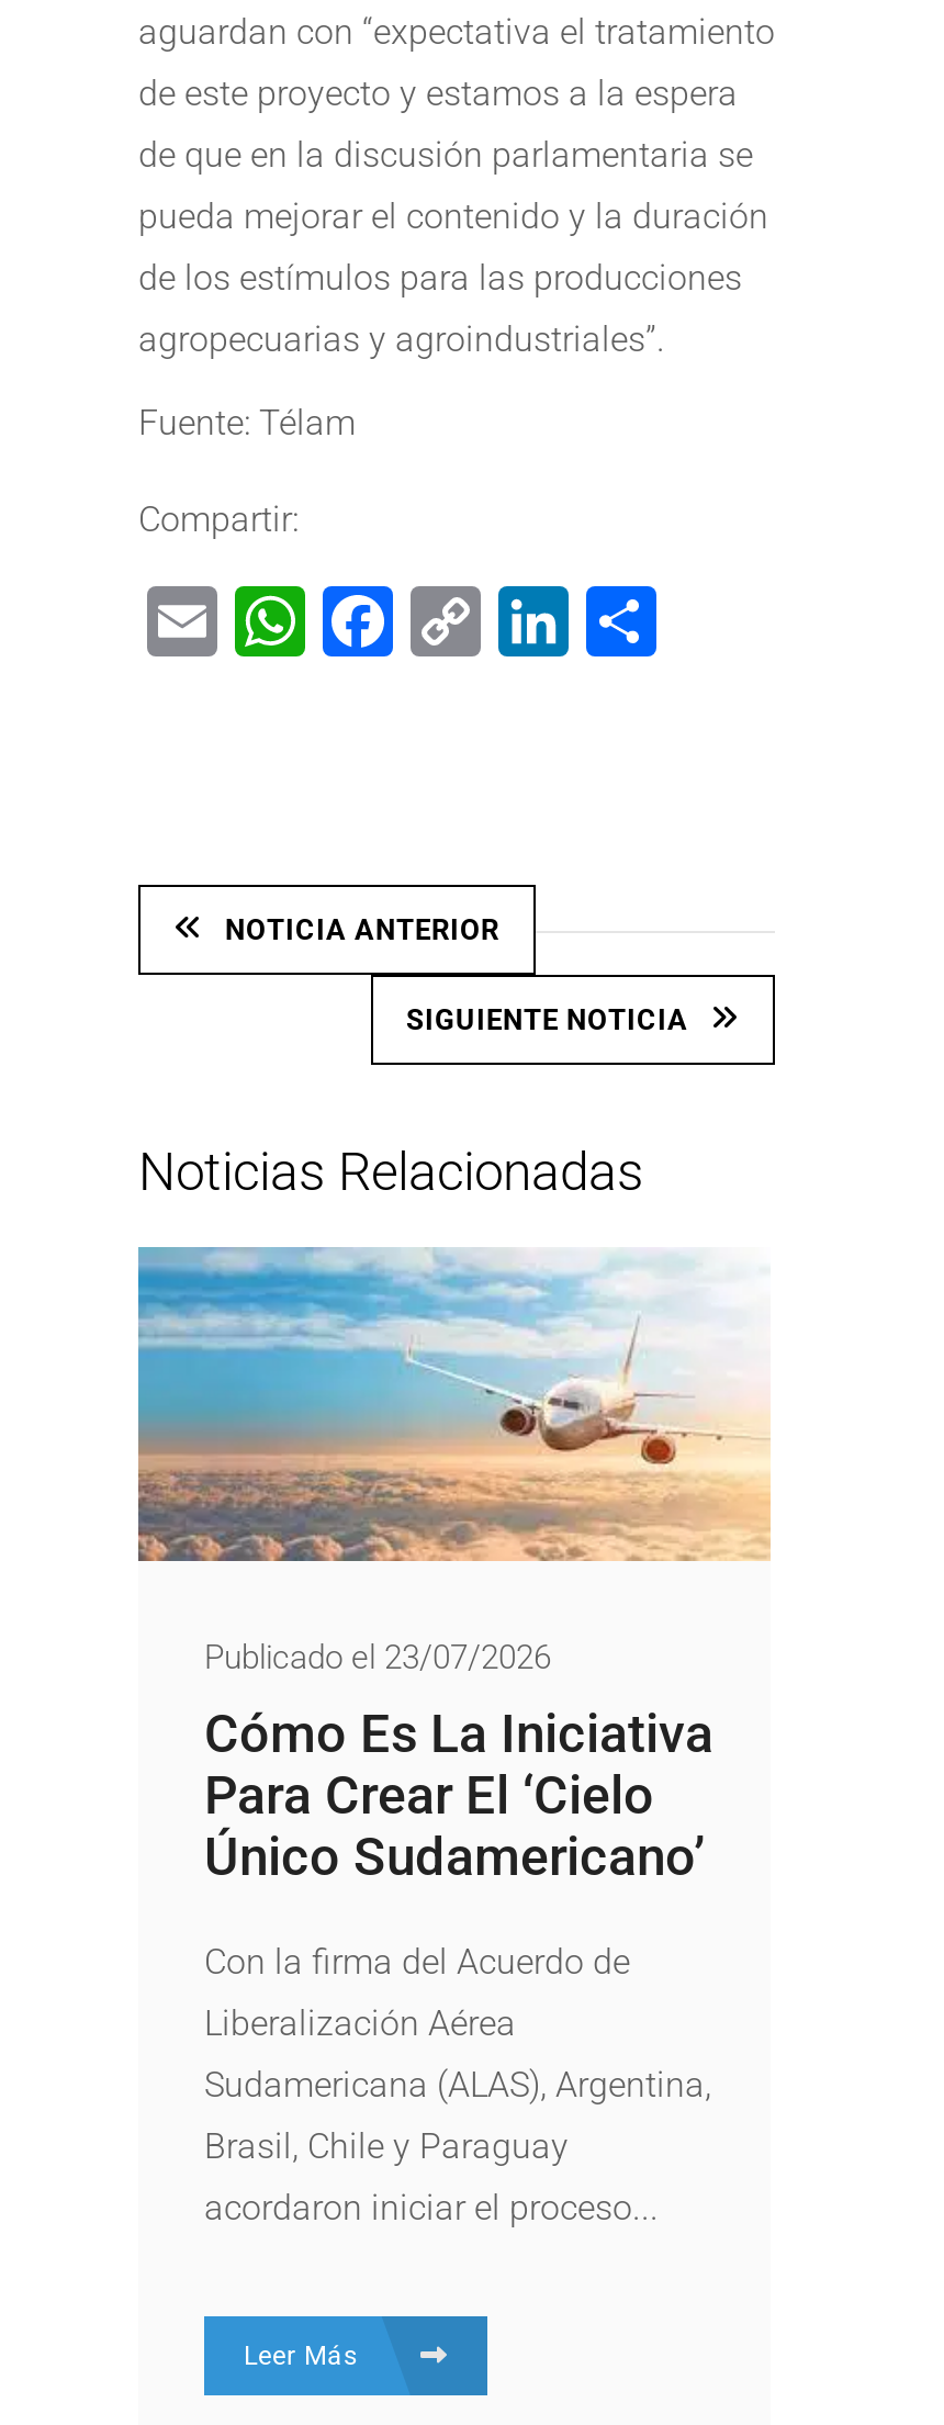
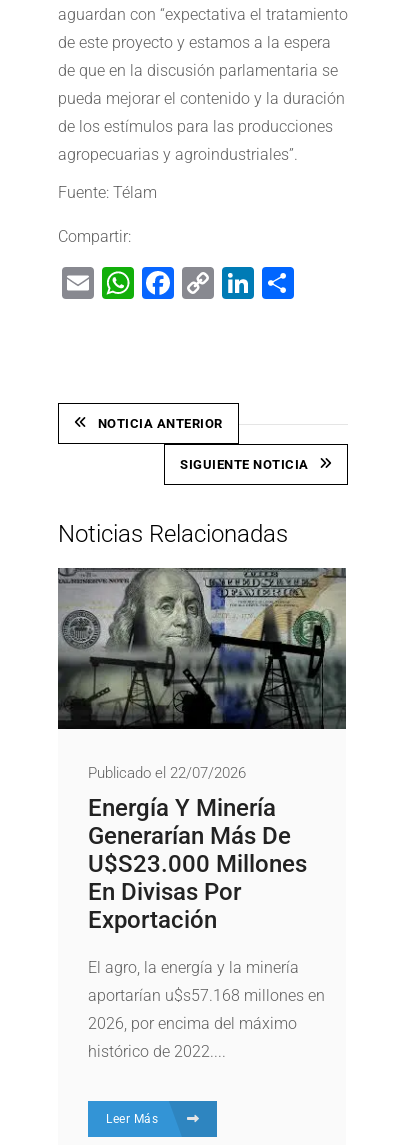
- [image]
- Publicado el 23/07/2026
- Cómo Es La Iniciativa
- Para Crear El ‘cielo
- Único Sudamericano’
- Con la firma del Acuerdo de
- Liberalización Aérea
- Sudamericana (ALAS), Argentina,
- Brasil, Chile y Paraguay
- acordaron iniciar el proceso...
+ [image]
+ Publicado el 22/07/2026
+ Energía Y Minería
+ Generarían Más De
+ U$s23.000 Millones
+ En Divisas Por
+ Exportación
+ El agro, la energía y la minería
+ aportarían u$s57.168 millones en
+ 2026, por encima del máximo
+ histórico de 2022....
